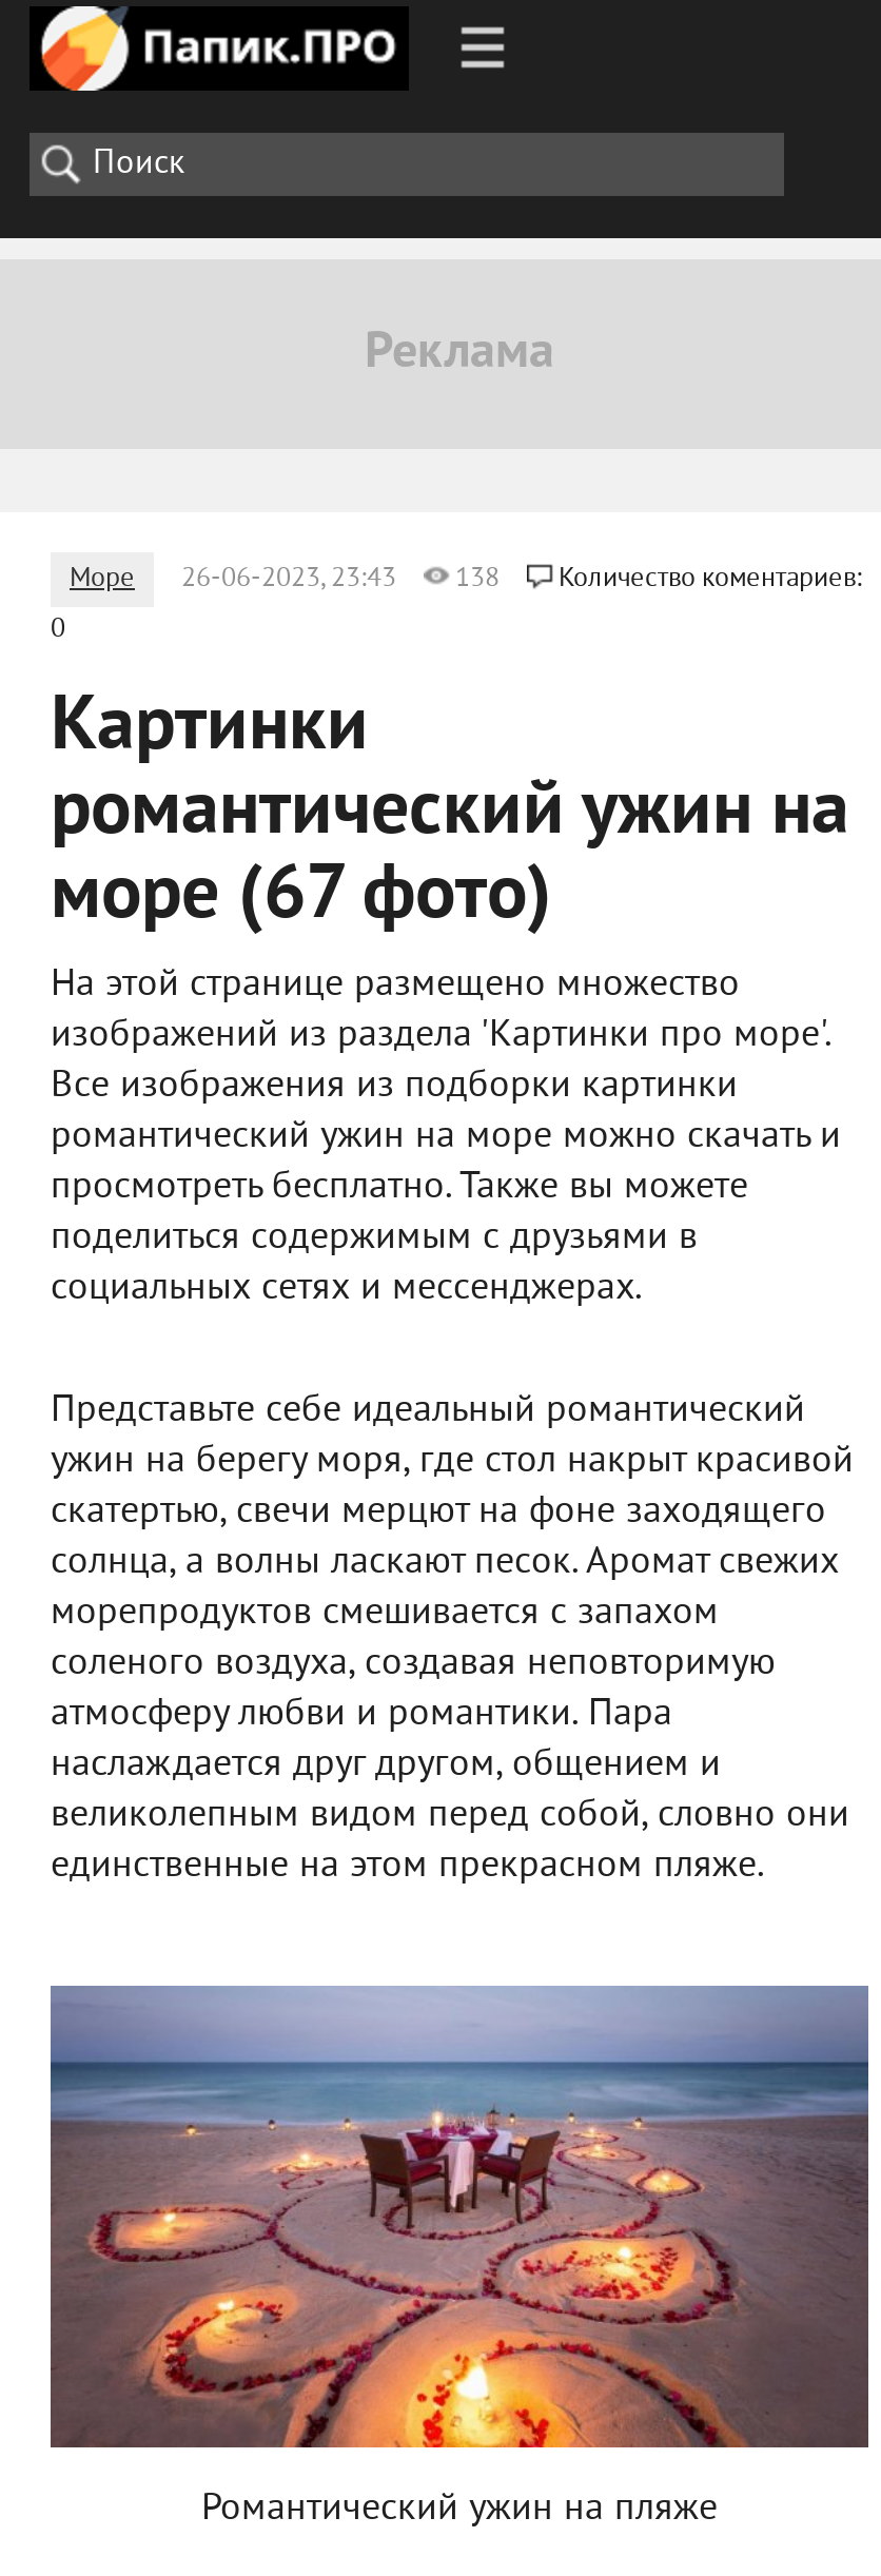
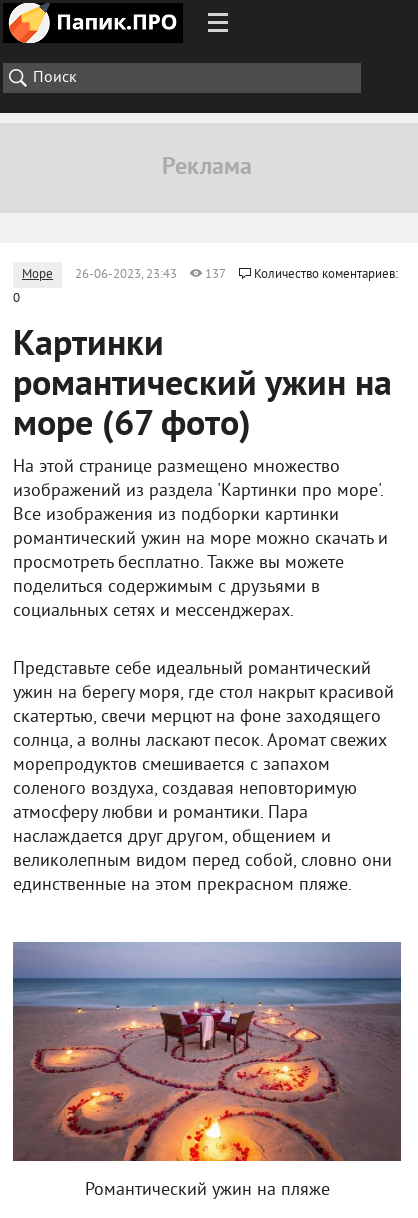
- Море 26-06-2023, 23:43 138 Количество коментариев:
+ Море 26-06-2023, 23:43 137 Количество коментариев:
